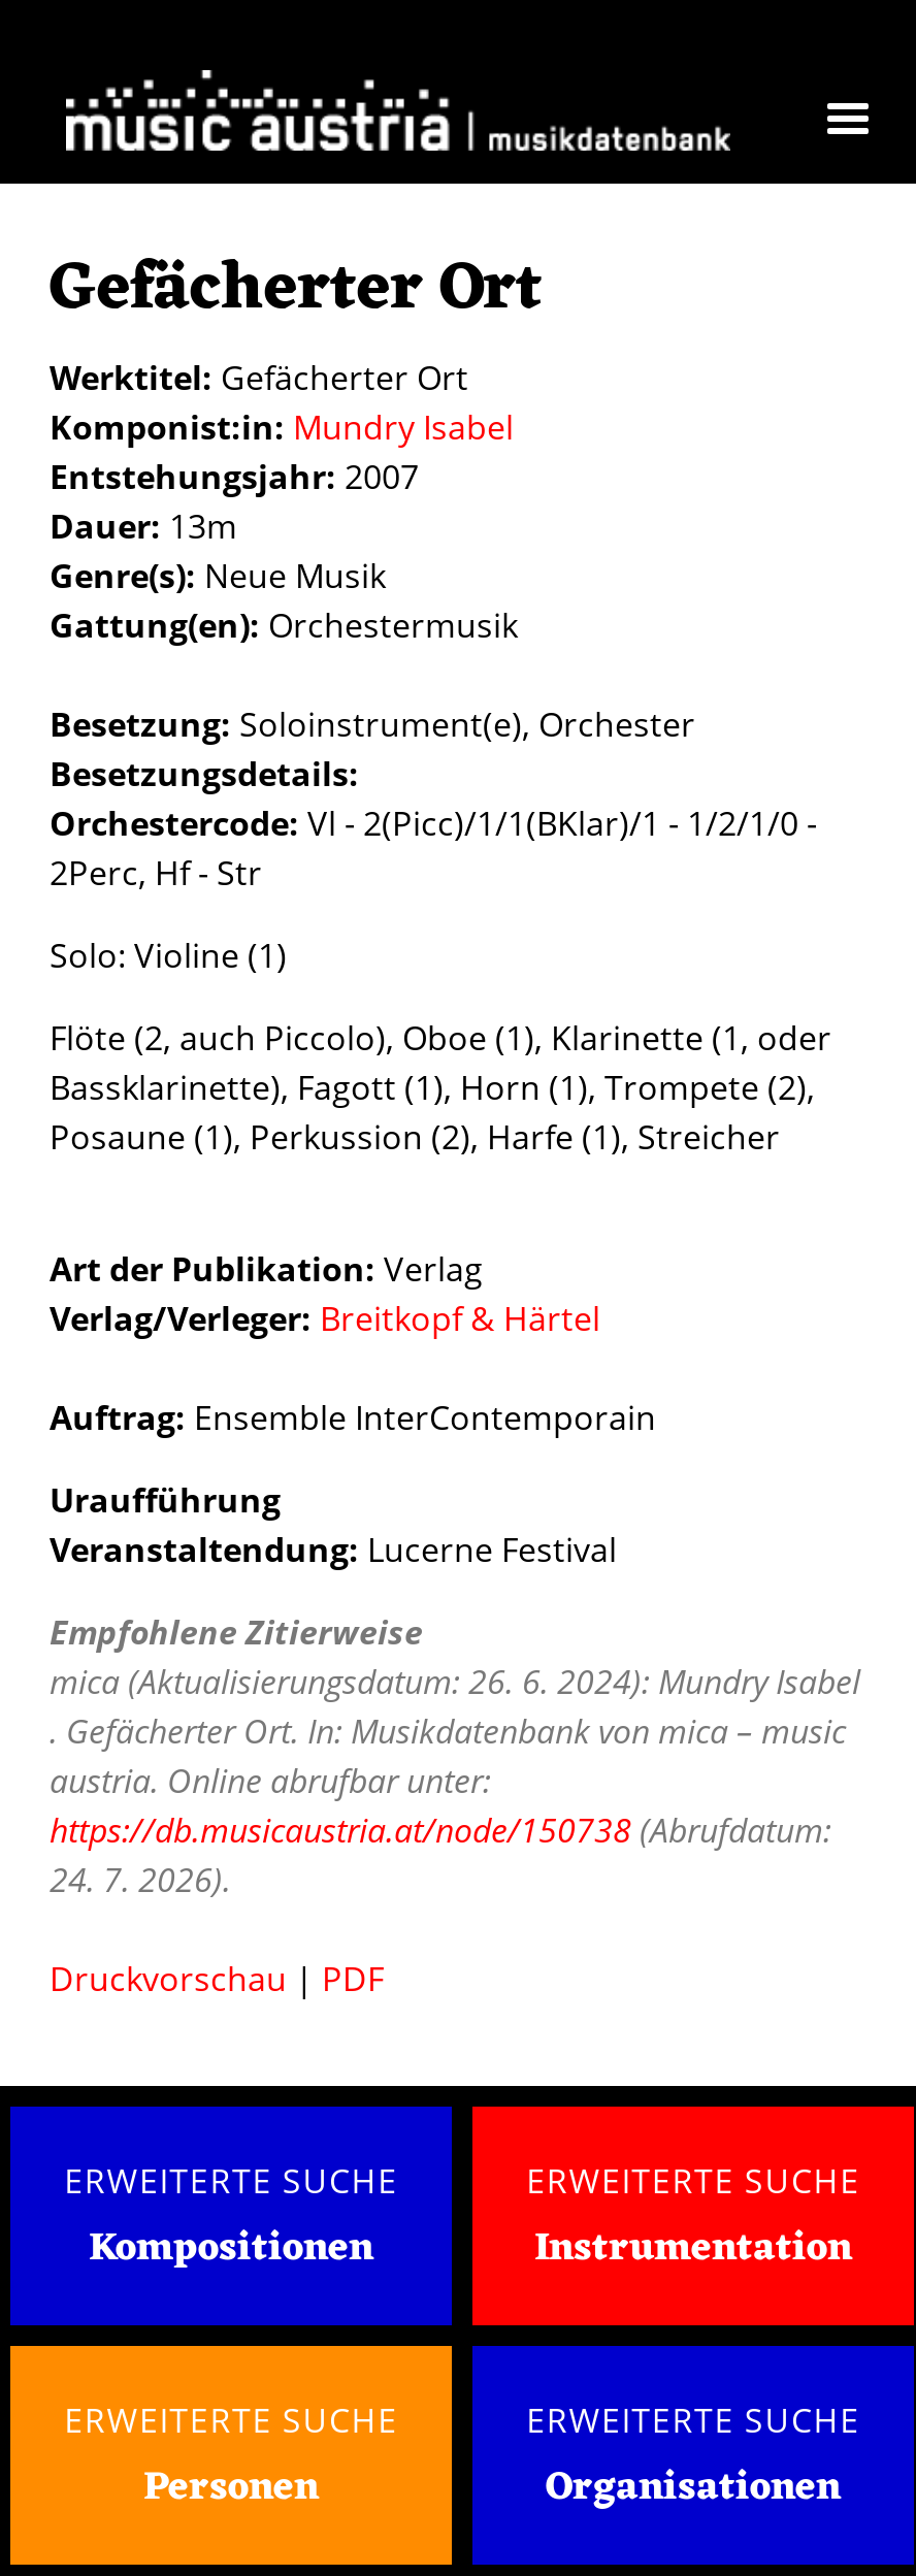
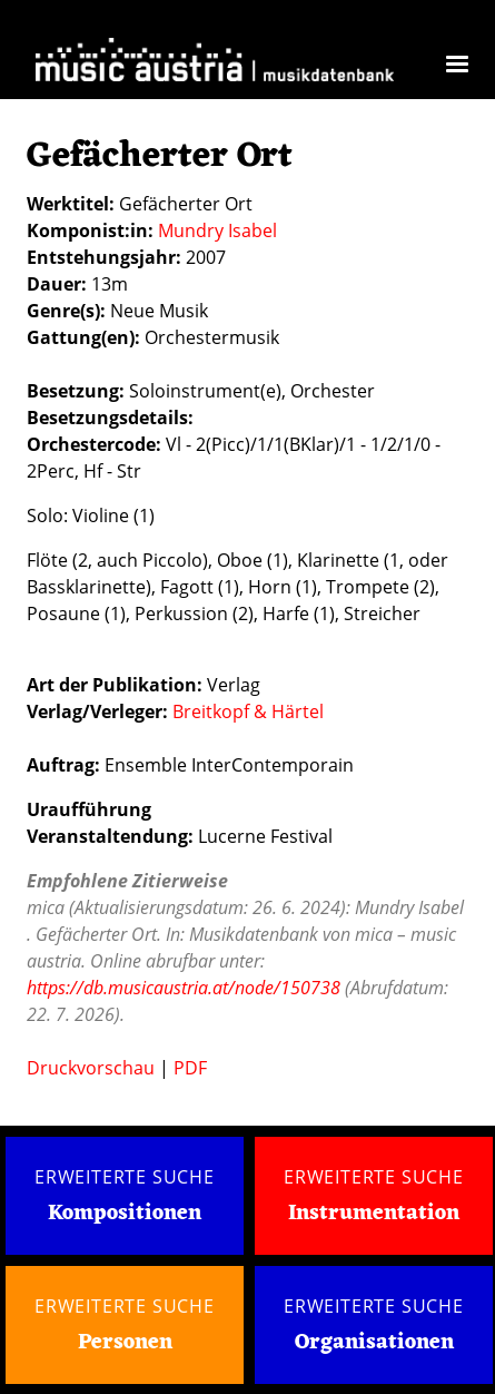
- 24. 7. 2026).
+ 22. 7. 2026).
